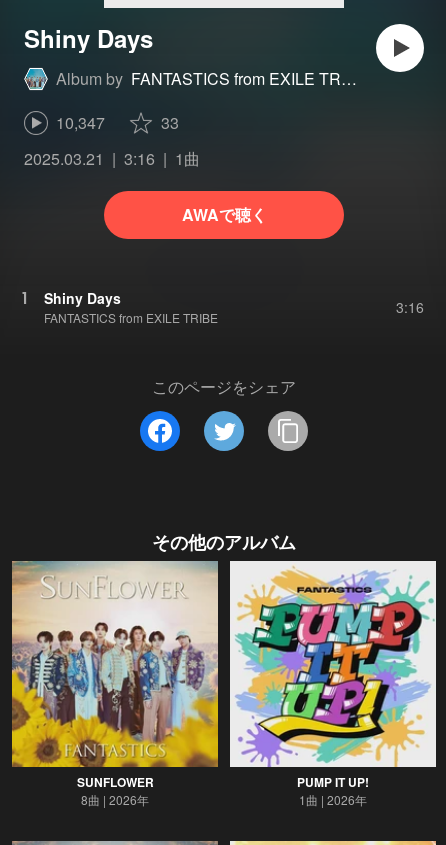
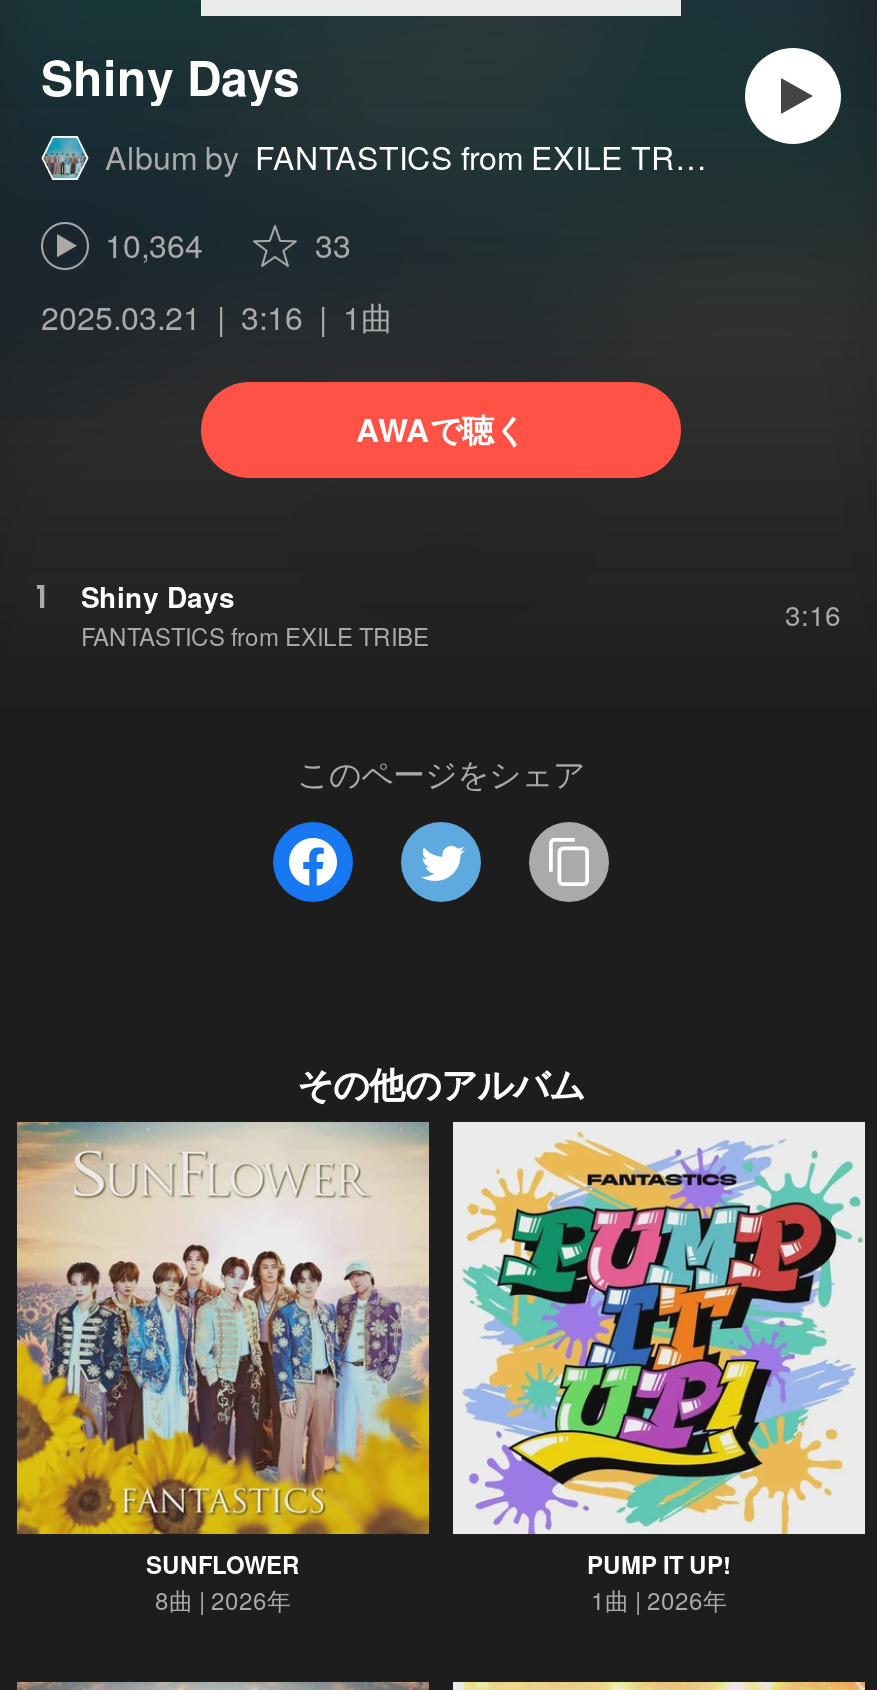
- 10,347
+ 10,364
